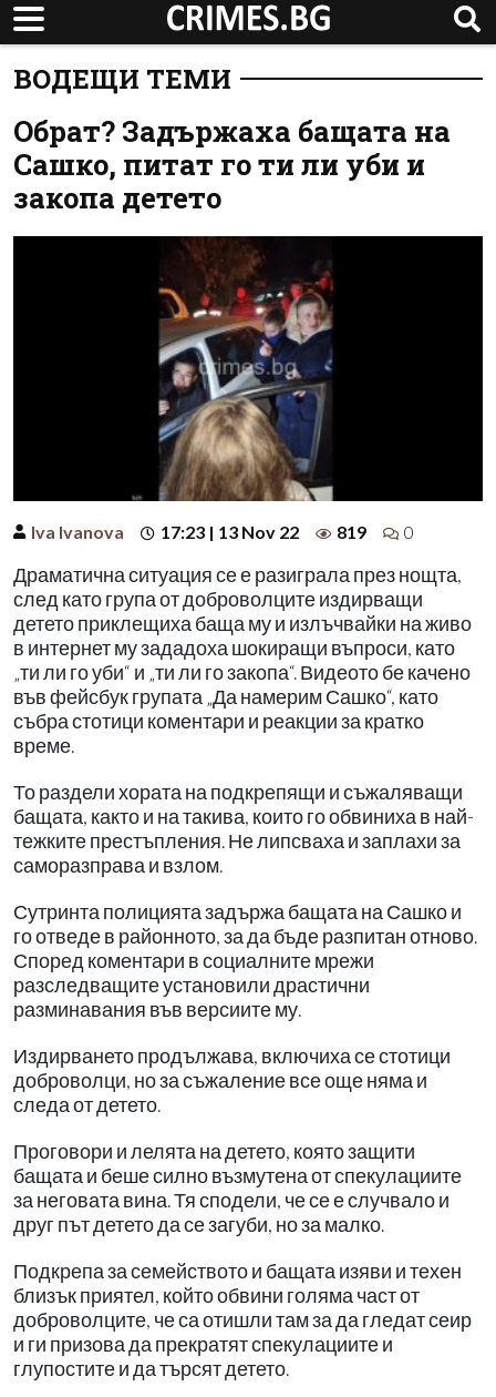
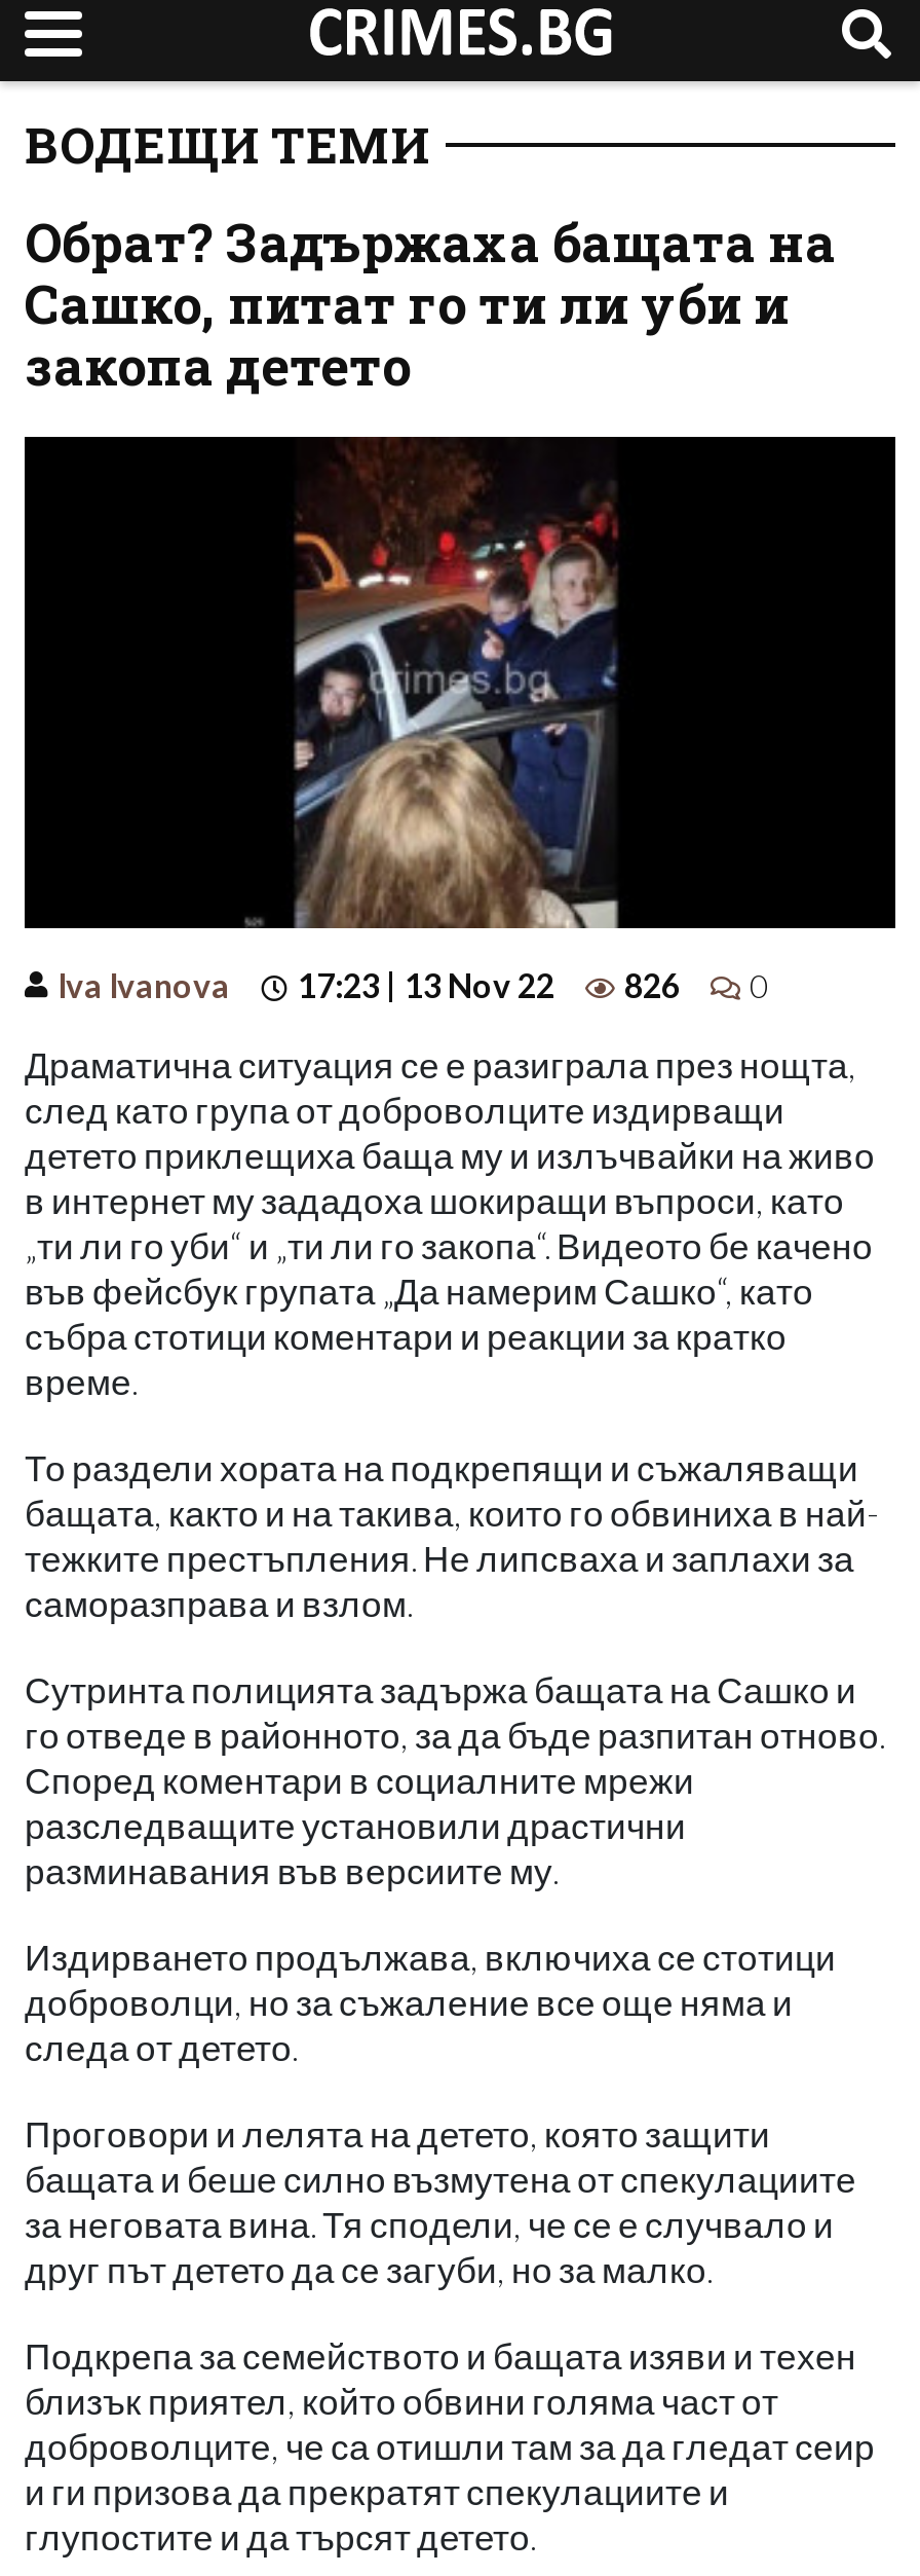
- 819
+ 826
